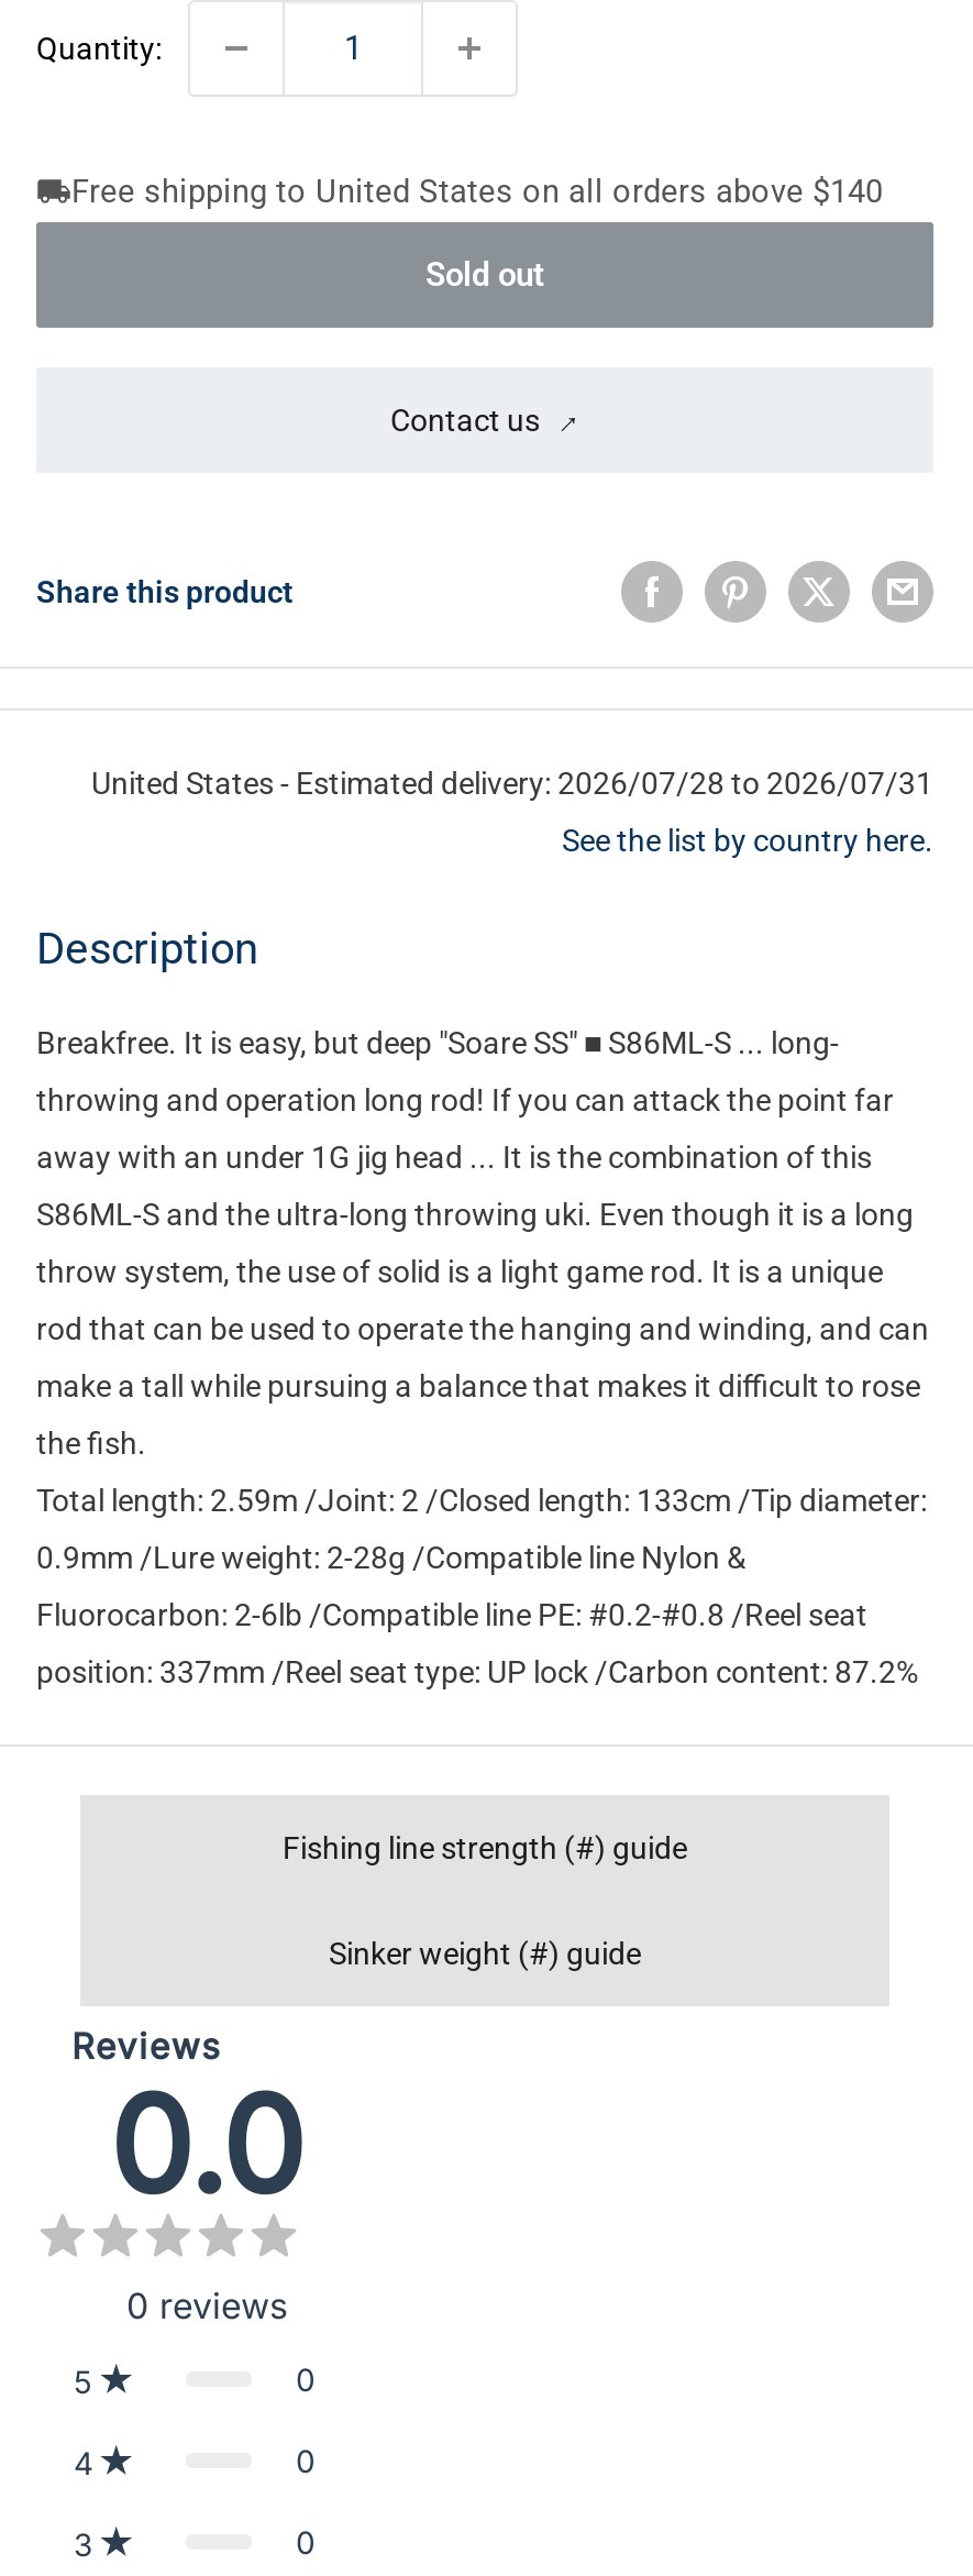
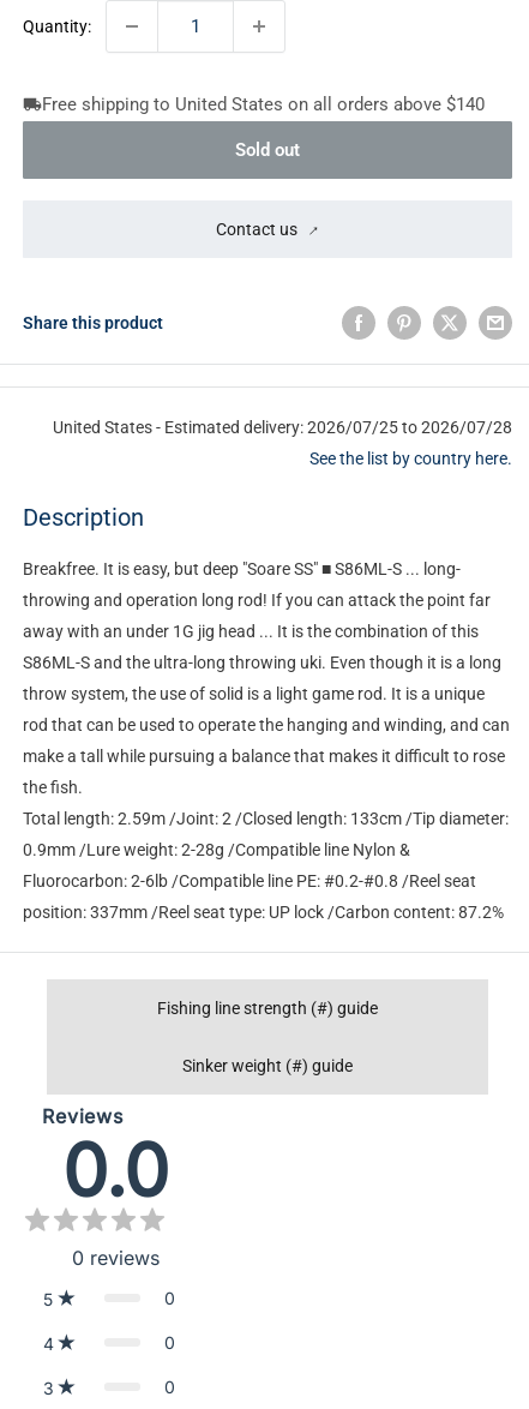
- United States - Estimated delivery: 2026/07/28 to 2026/07/31
+ United States - Estimated delivery: 2026/07/25 to 2026/07/28
